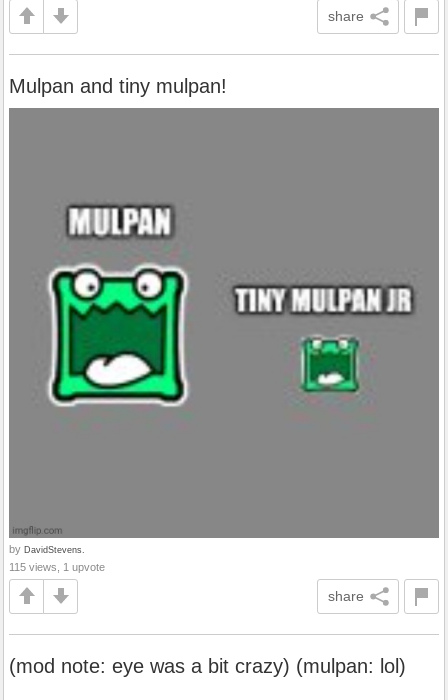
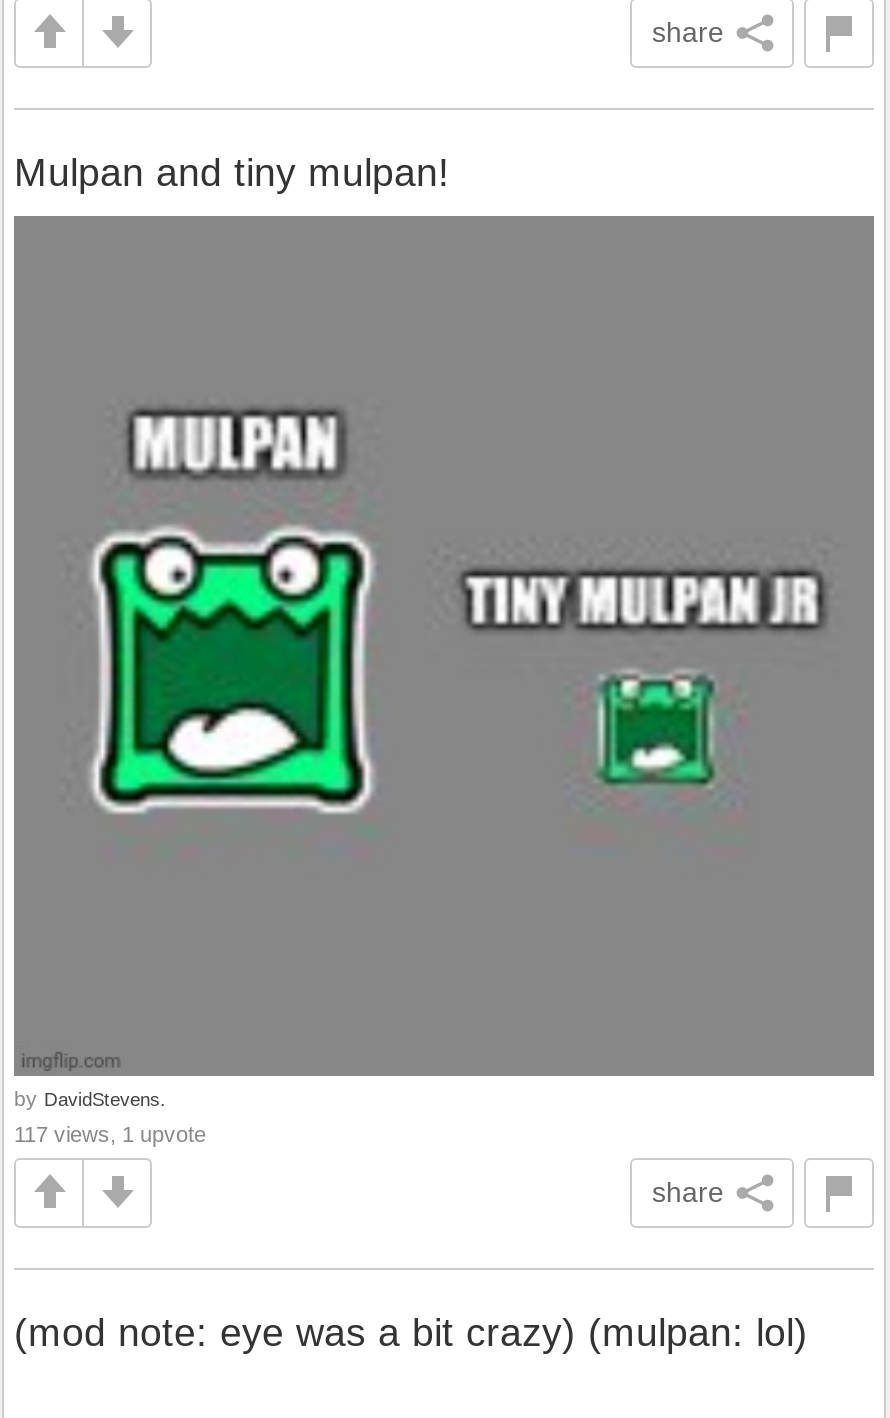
- 115 views, 1 upvote
+ 117 views, 1 upvote
